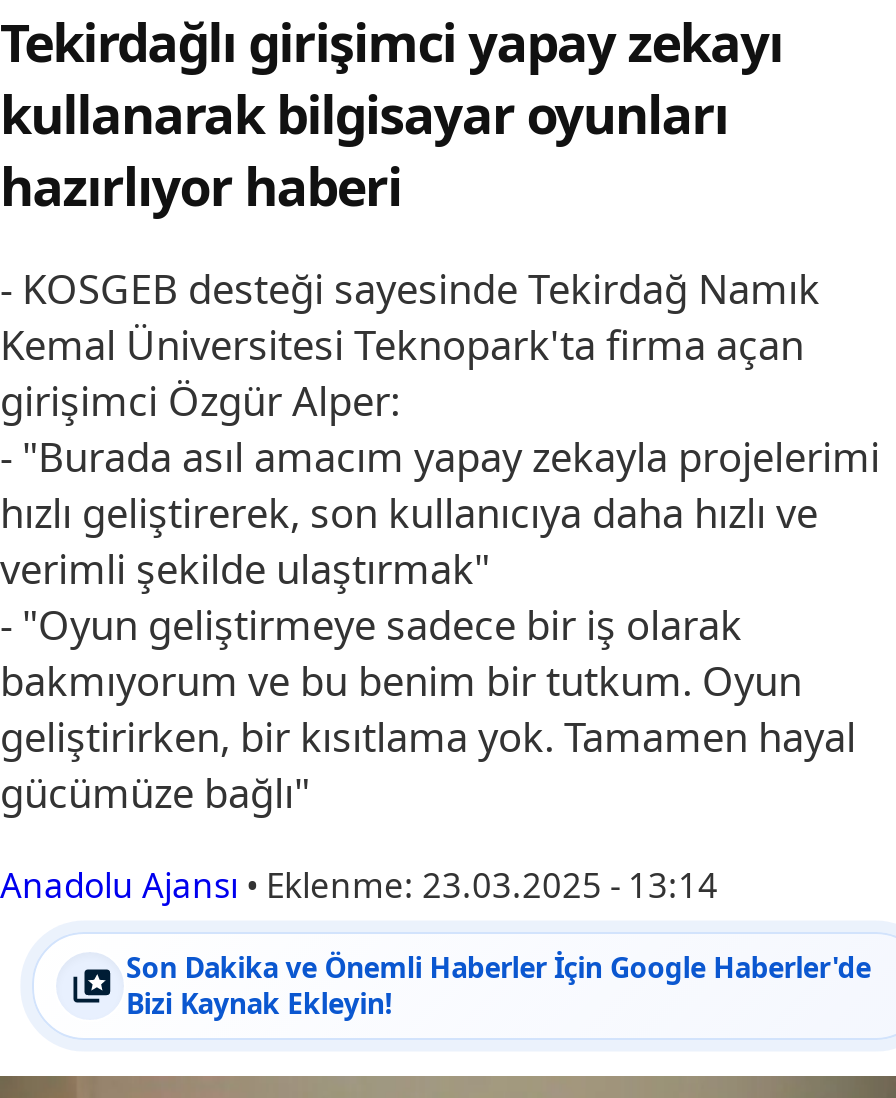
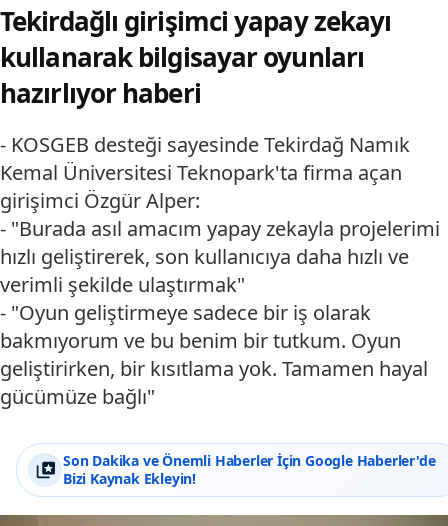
- Anadolu Ajansı • Eklenme: 23.03.2025 - 13:14
